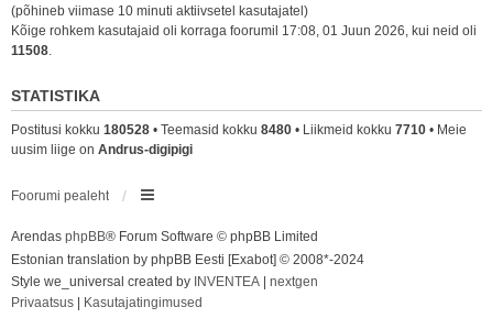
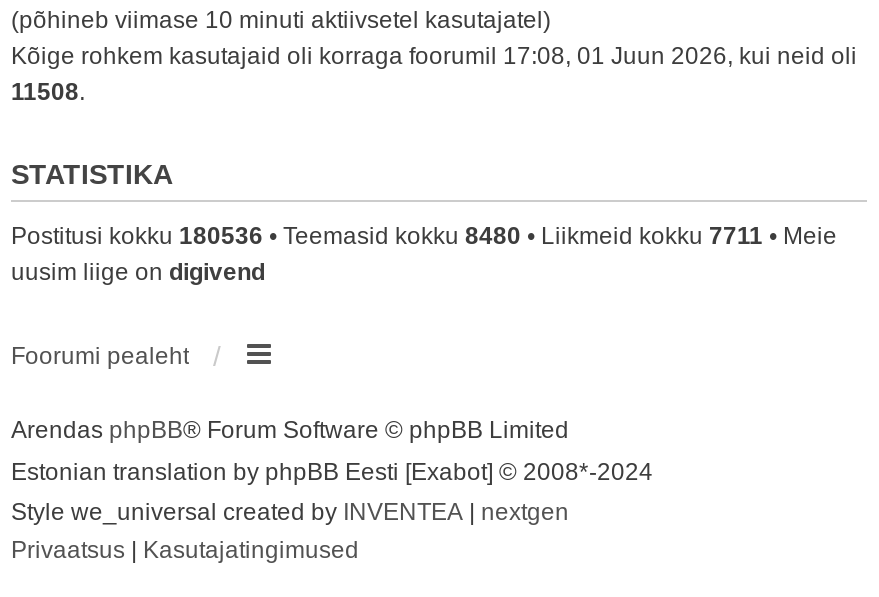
- Postitusi kokku 180528 • Teemasid kokku 8480 • Liikmeid kokku 7710 • Meie
+ Postitusi kokku 180536 • Teemasid kokku 8480 • Liikmeid kokku 7711 • Meie

- uusim liige on Andrus-digipigi
+ uusim liige on digivend
